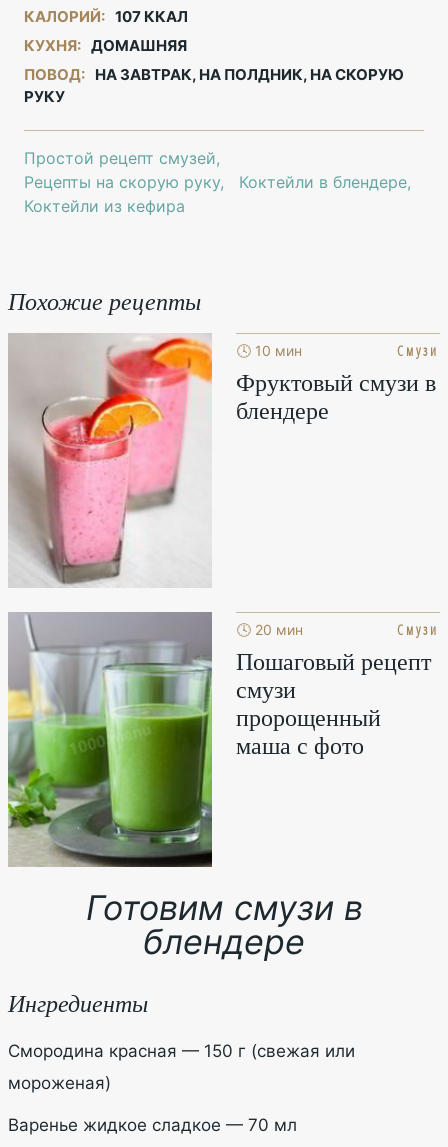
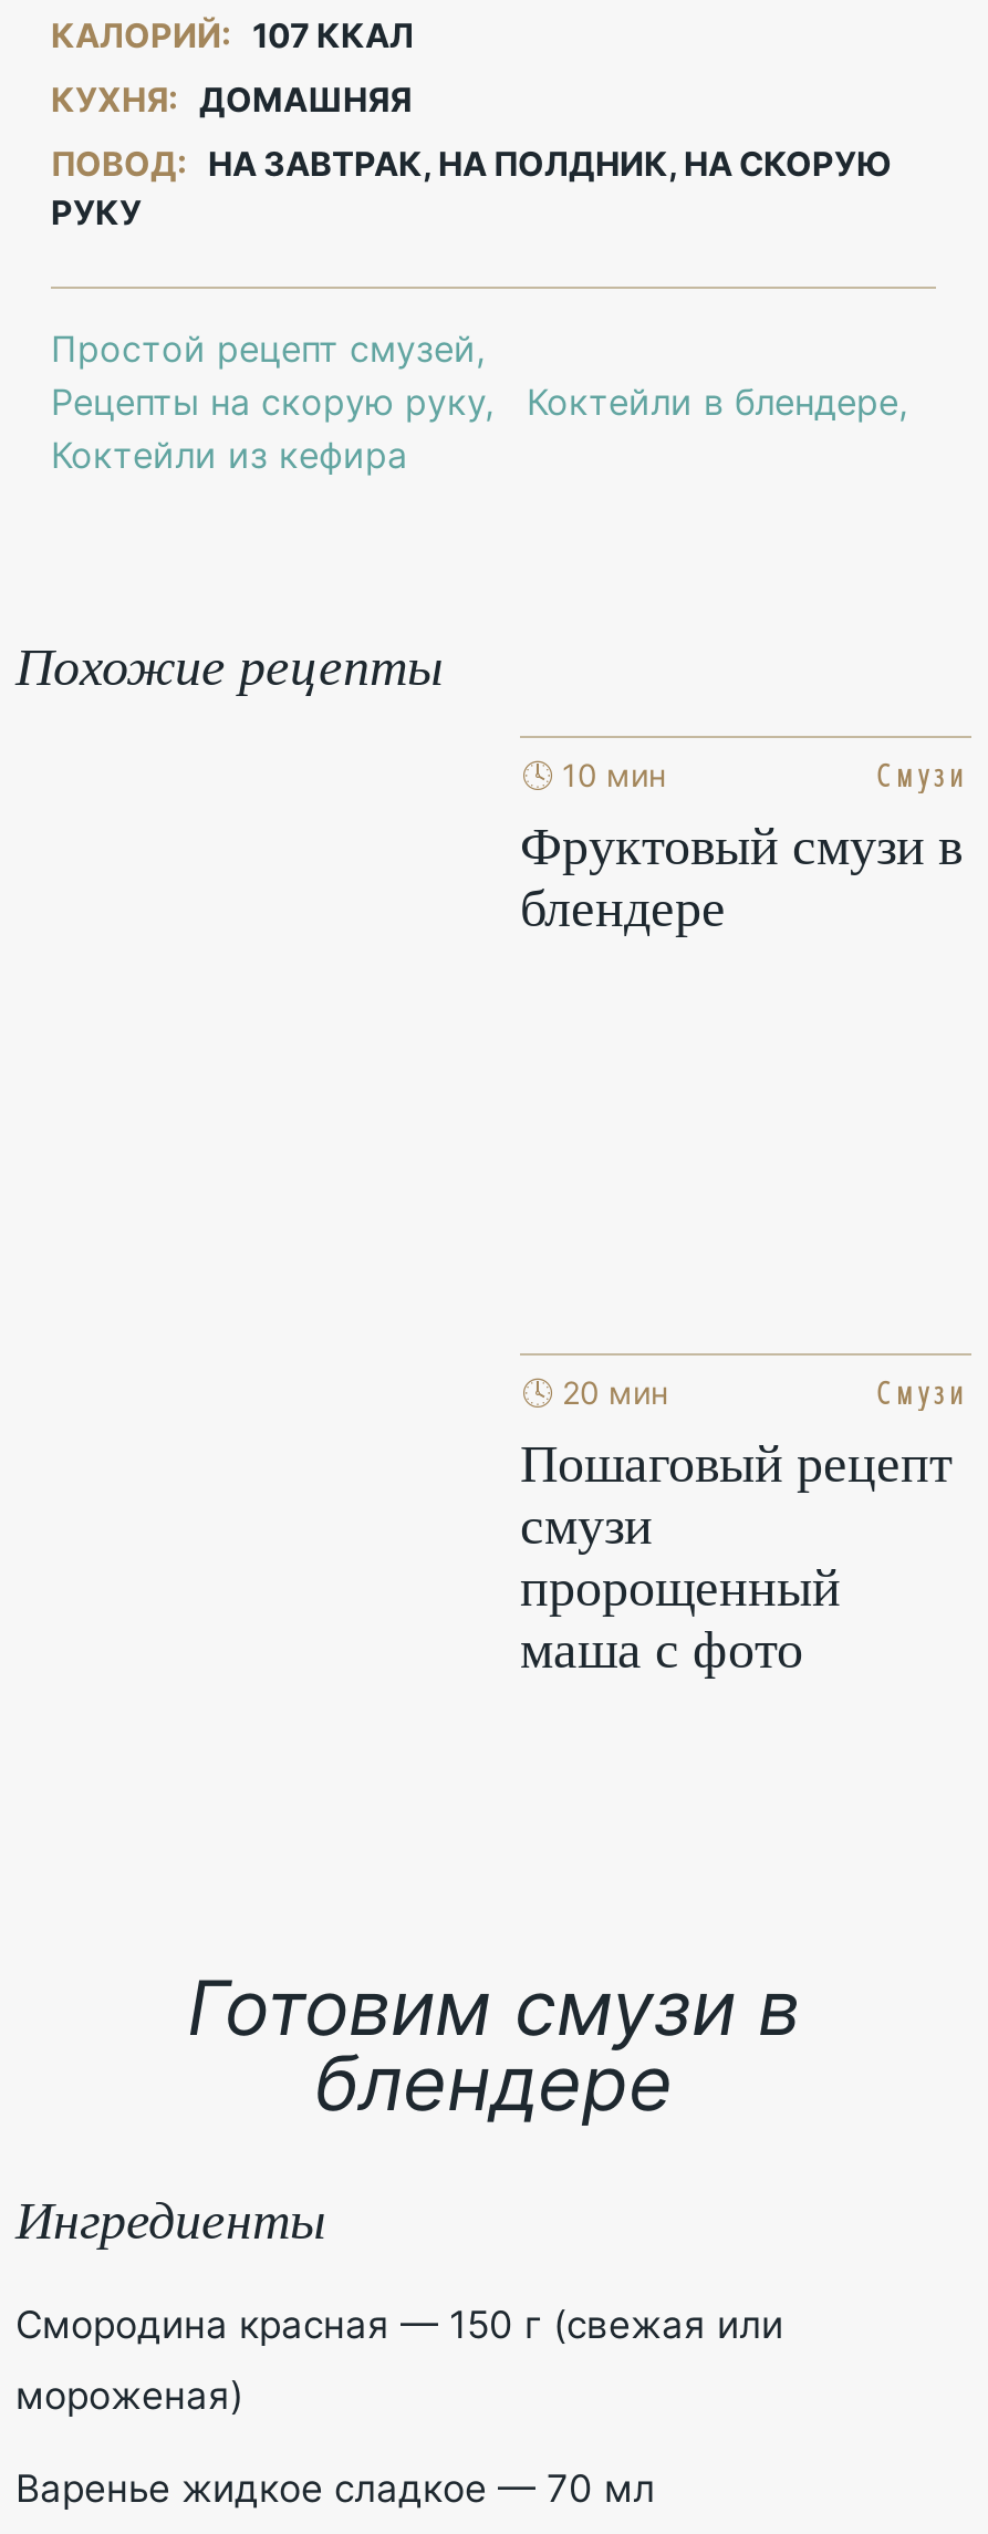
- [image]

- [image]
